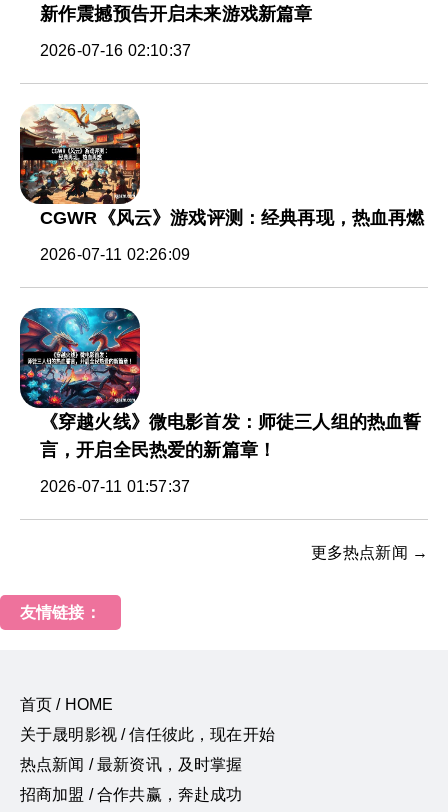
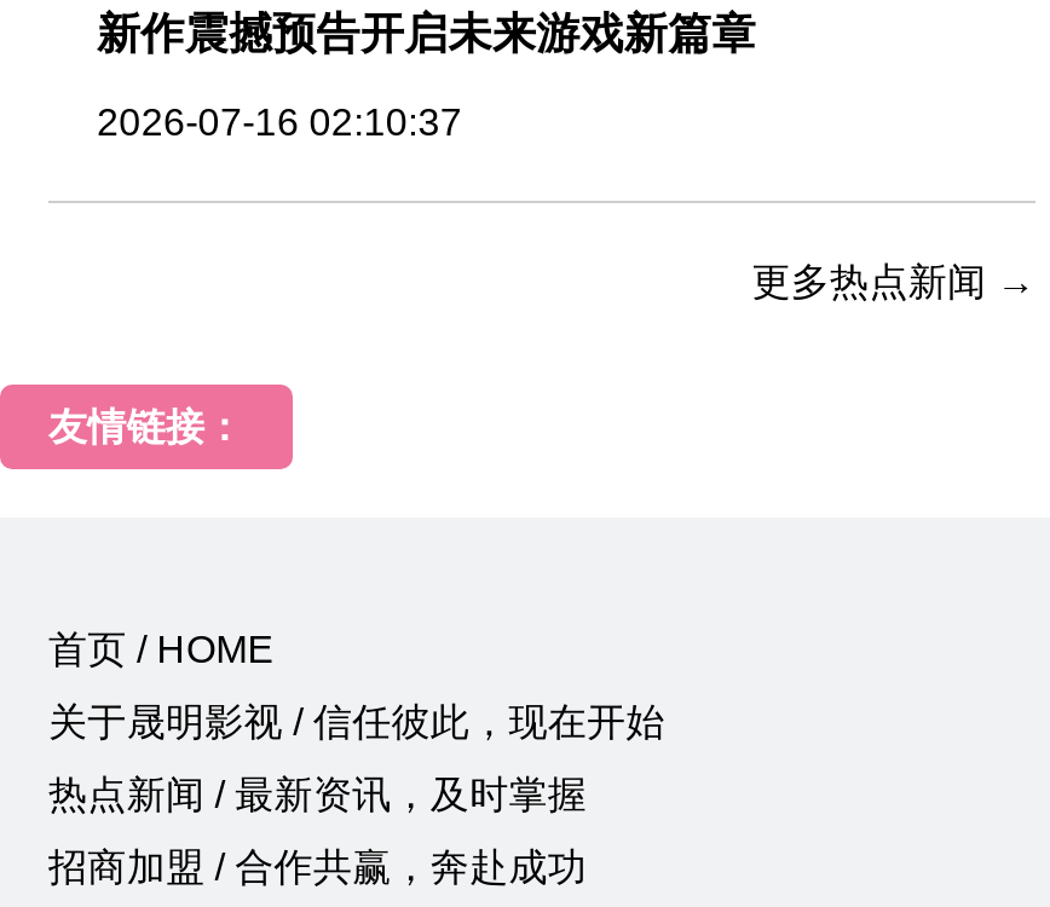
- [image]
- CGWR《风云》游戏评测：经典再现，热血再燃
- 2026-07-11 02:26:09

- [image]
- 《穿越火线》微电影首发：师徒三人组的热血誓
- 言，开启全民热爱的新篇章！
- 2026-07-11 01:57:37
